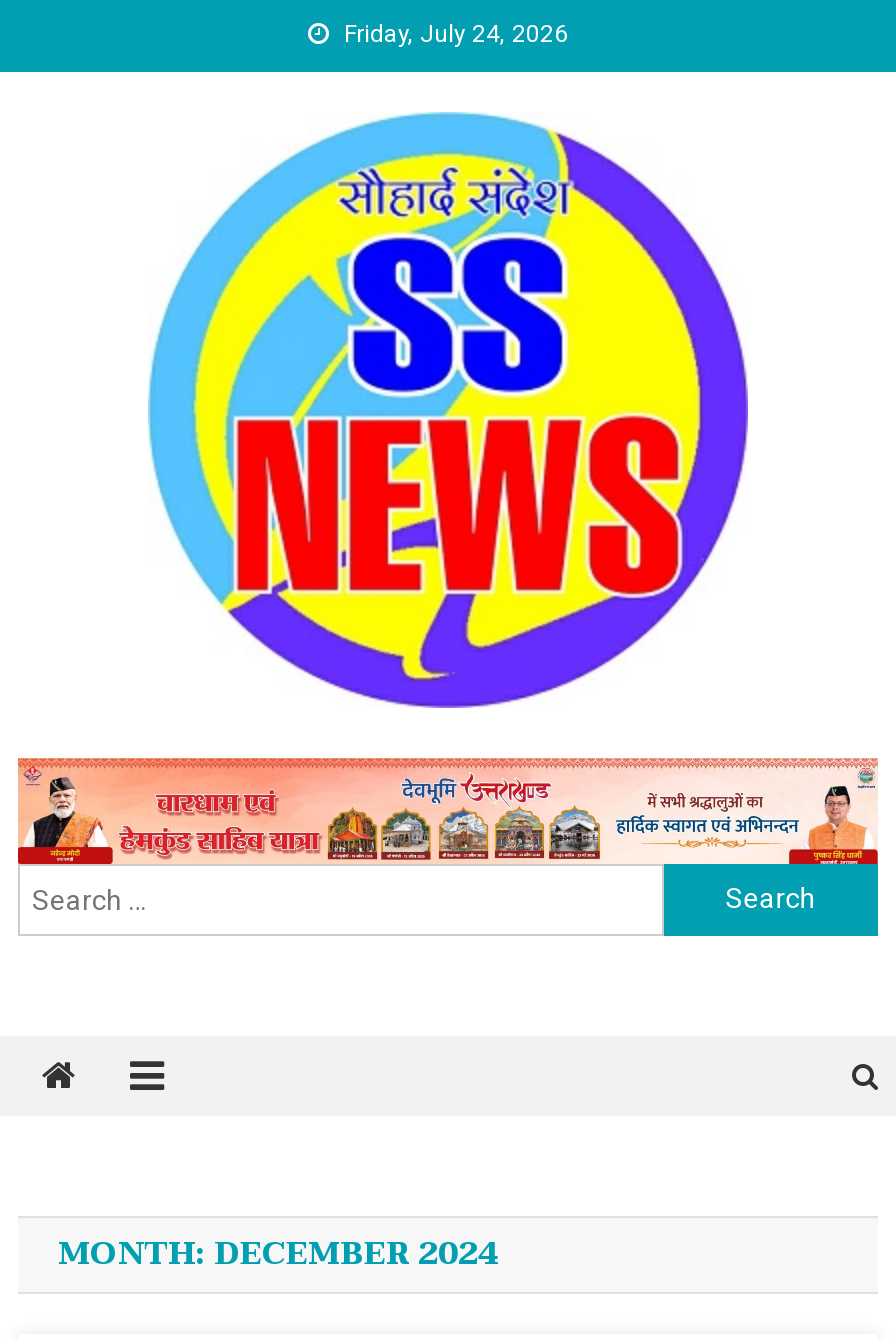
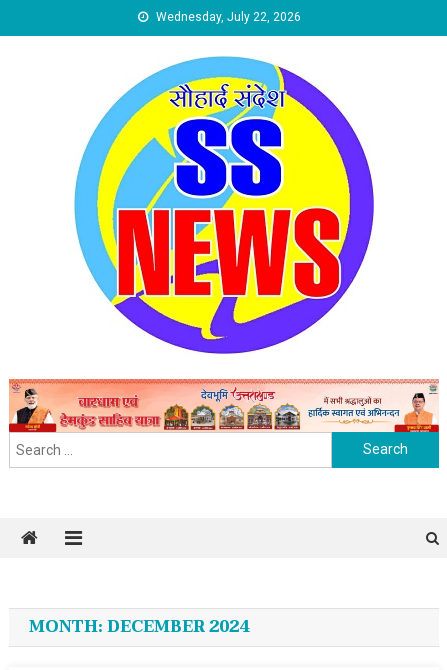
- Friday, July 24, 2026
+ Wednesday, July 22, 2026
